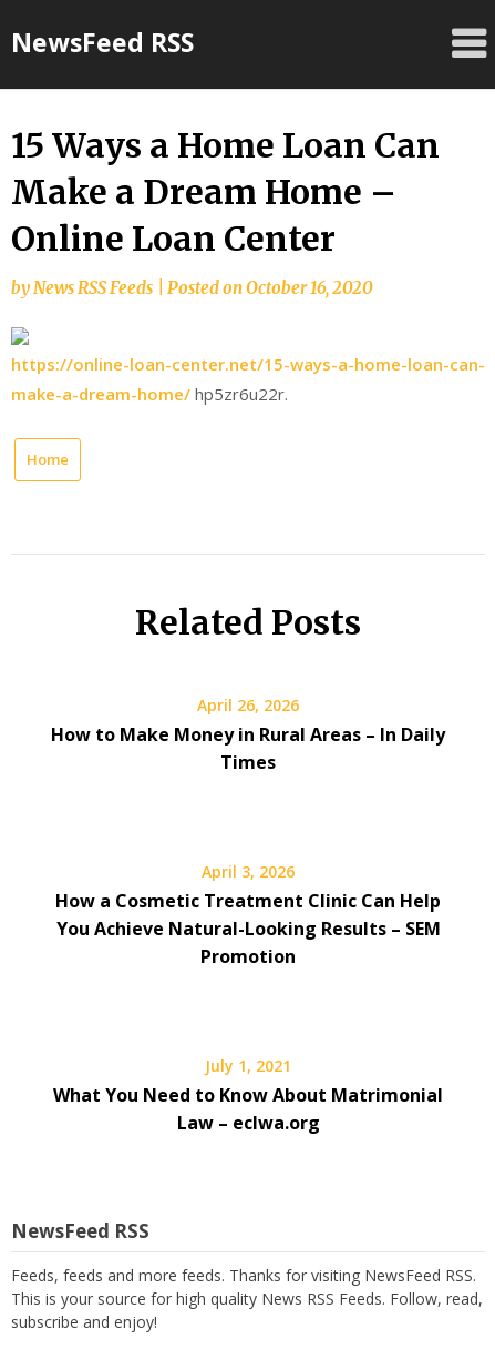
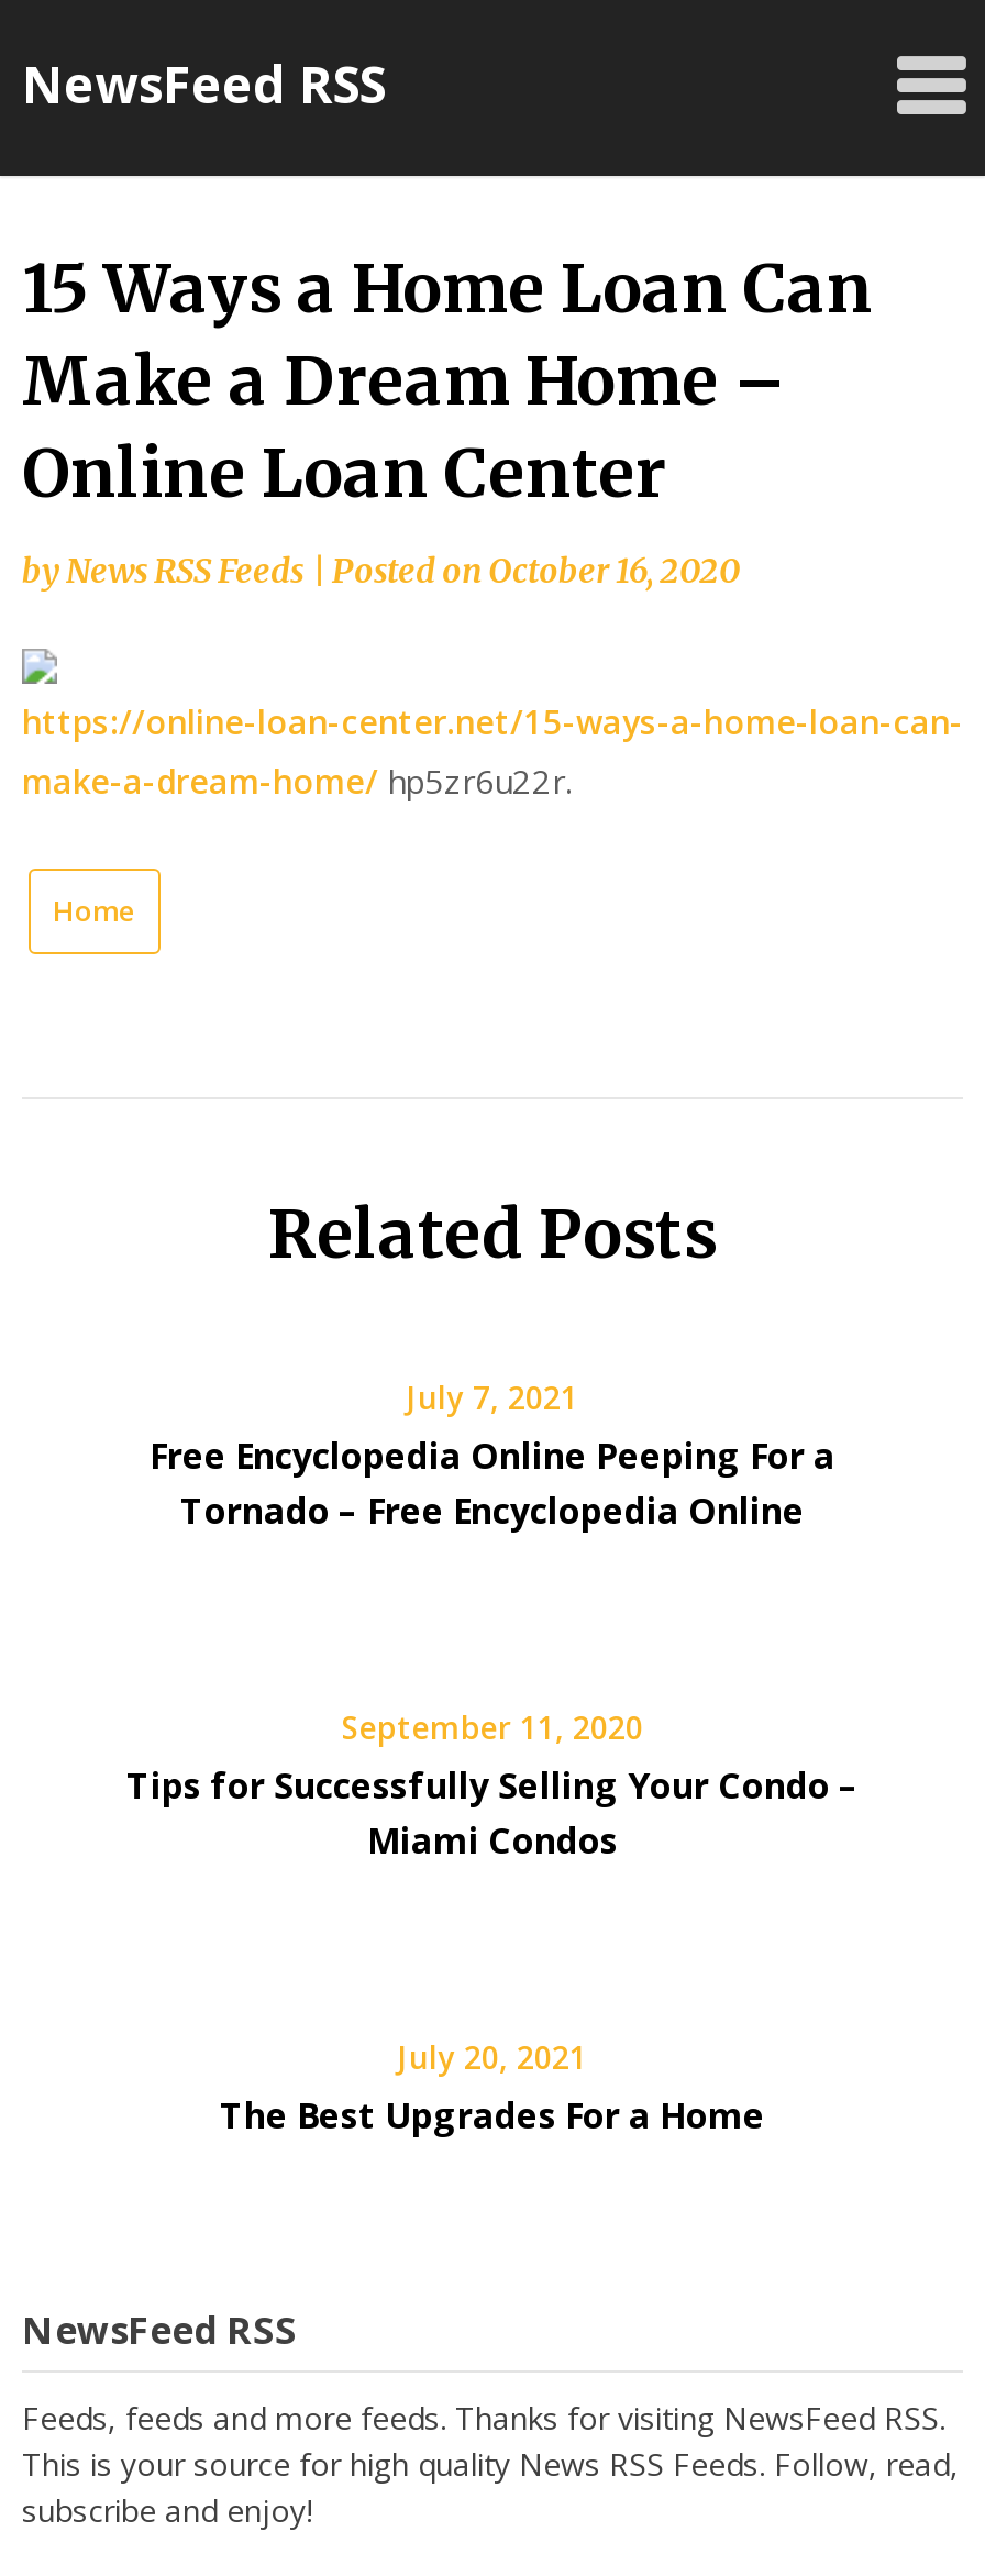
- April 26, 2026
- How to Make Money in Rural Areas – In Daily
- Times
+ July 7, 2021
+ Free Encyclopedia Online Peeping For a
+ Tornado – Free Encyclopedia Online

- April 3, 2026
- How a Cosmetic Treatment Clinic Can Help
- You Achieve Natural-Looking Results – SEM
- Promotion
+ September 11, 2020
+ Tips for Successfully Selling Your Condo –
+ Miami Condos

- July 1, 2021
- What You Need to Know About Matrimonial
- Law – eclwa.org
+ July 20, 2021
+ The Best Upgrades For a Home
